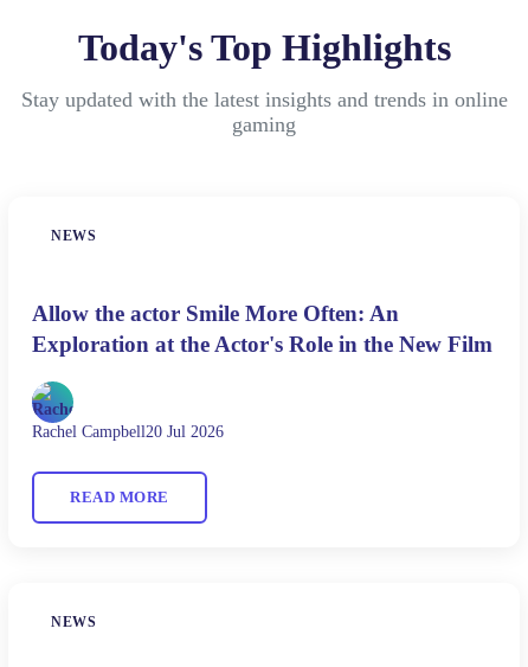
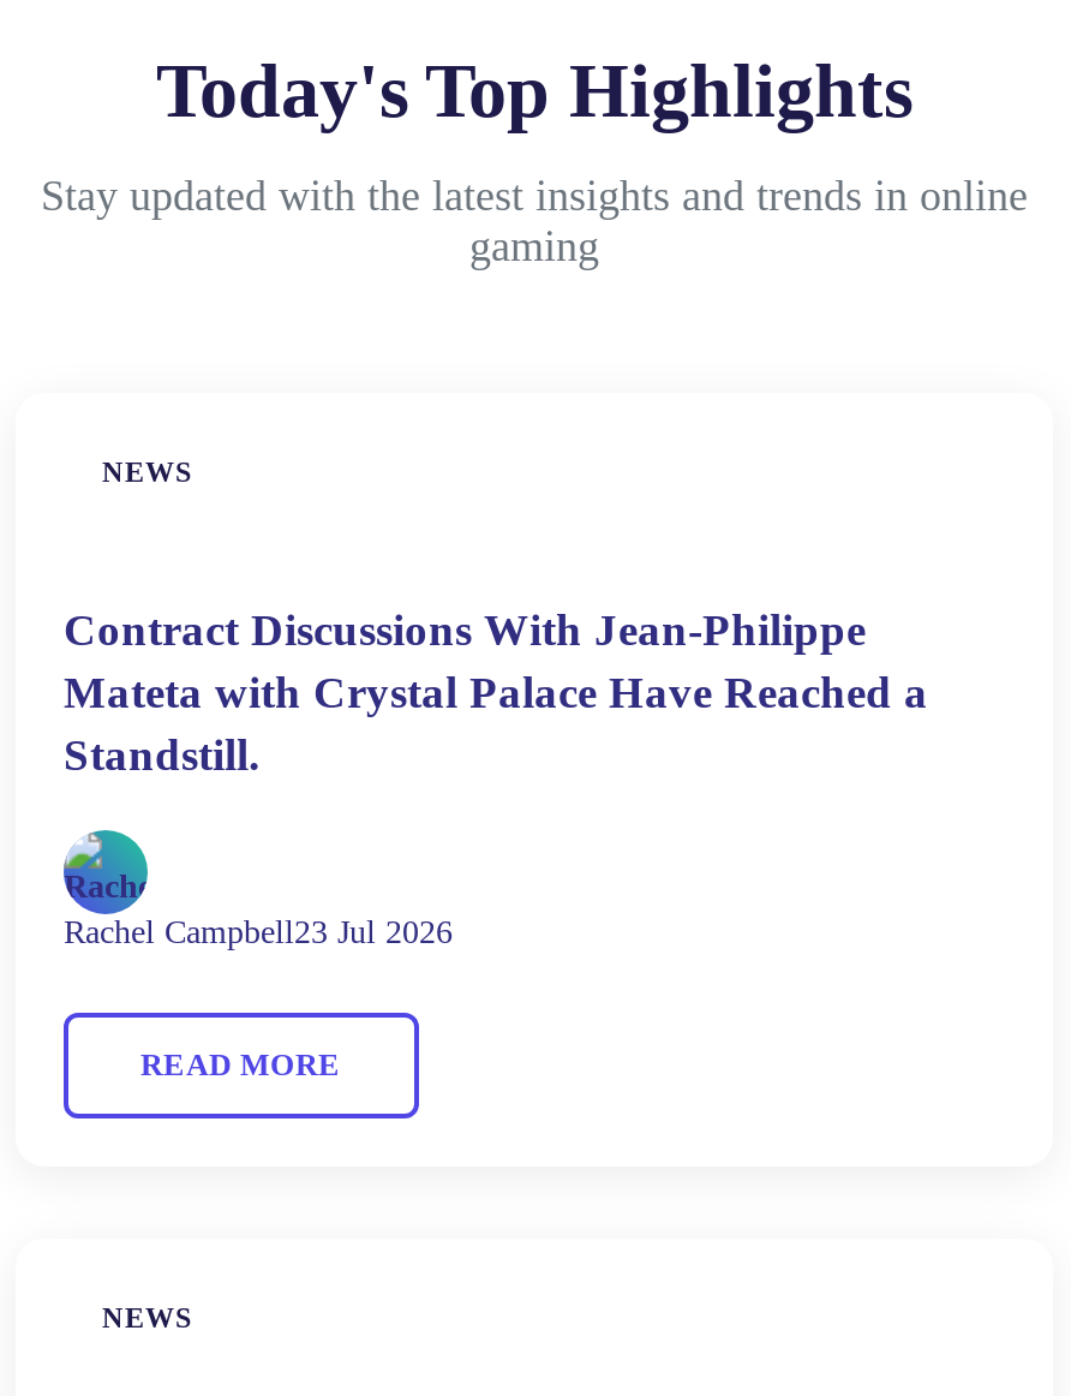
- Allow the actor Smile More Often: An
- Exploration at the Actor's Role in the New Film
+ Contract Discussions With Jean-Philippe
+ Mateta with Crystal Palace Have Reached a
+ Standstill.

- Rachel Campbell20 Jul 2026
+ Rachel Campbell23 Jul 2026
